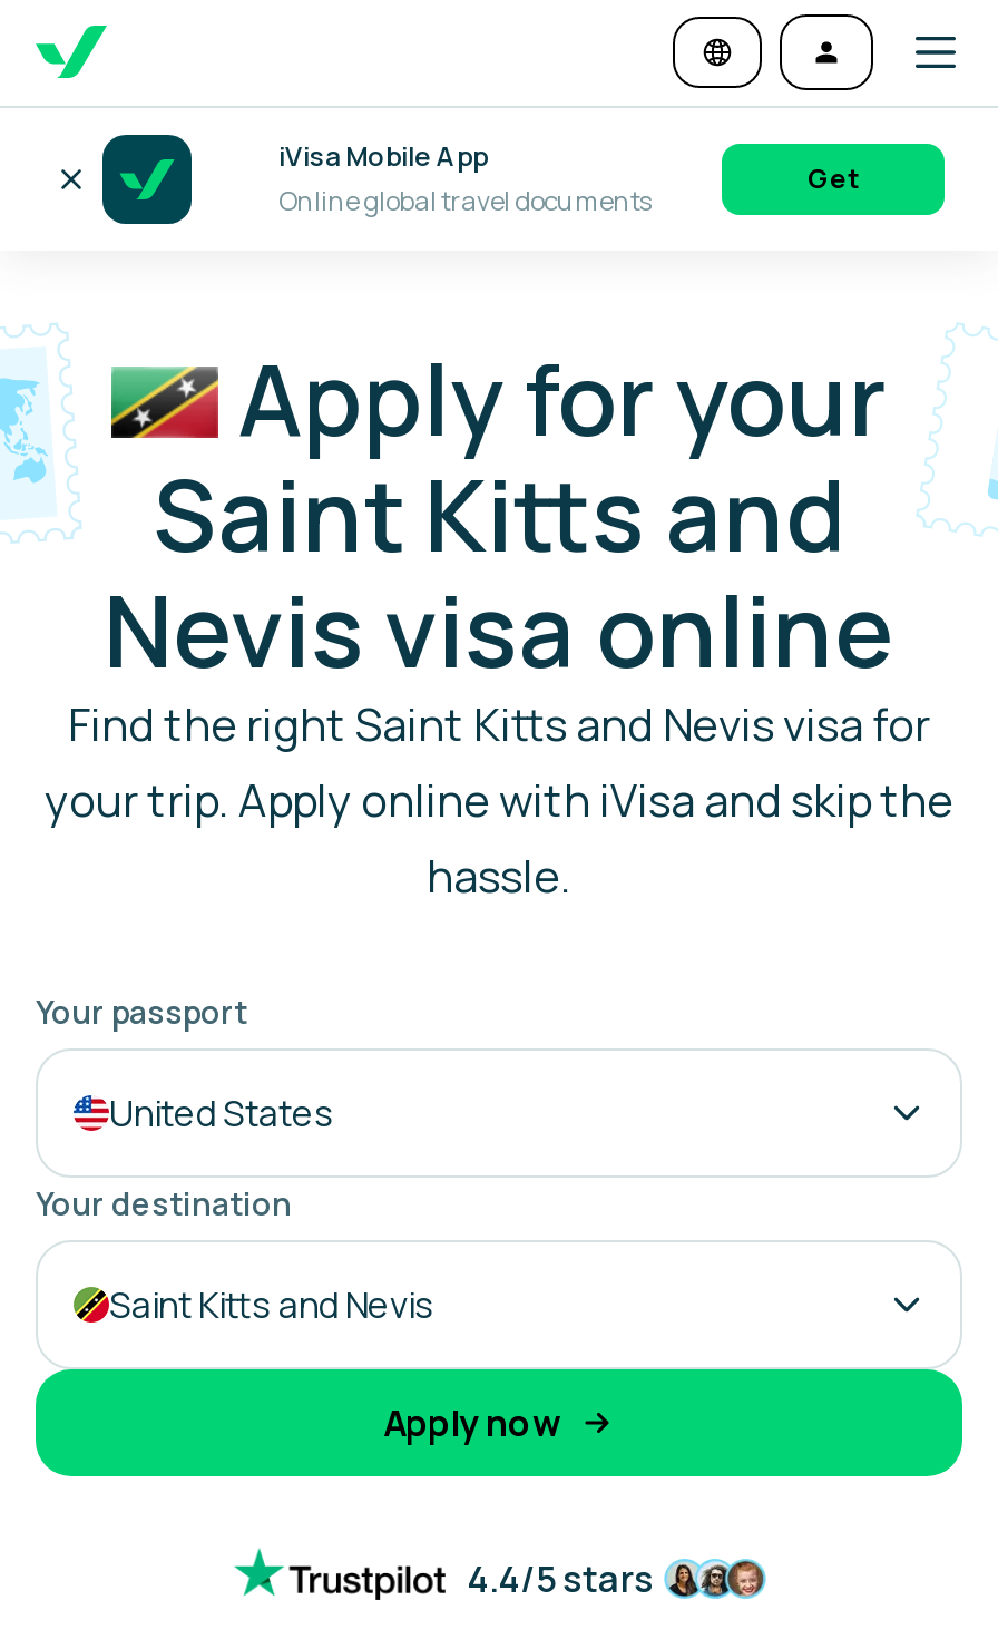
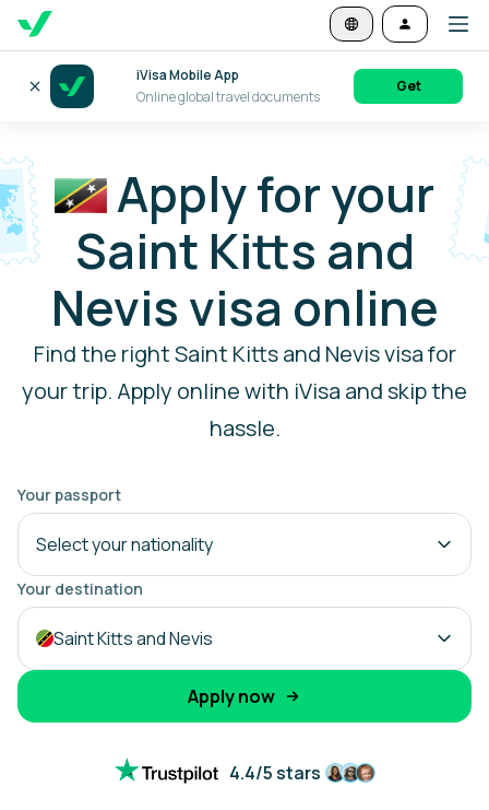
- United States
+ Select your nationality
